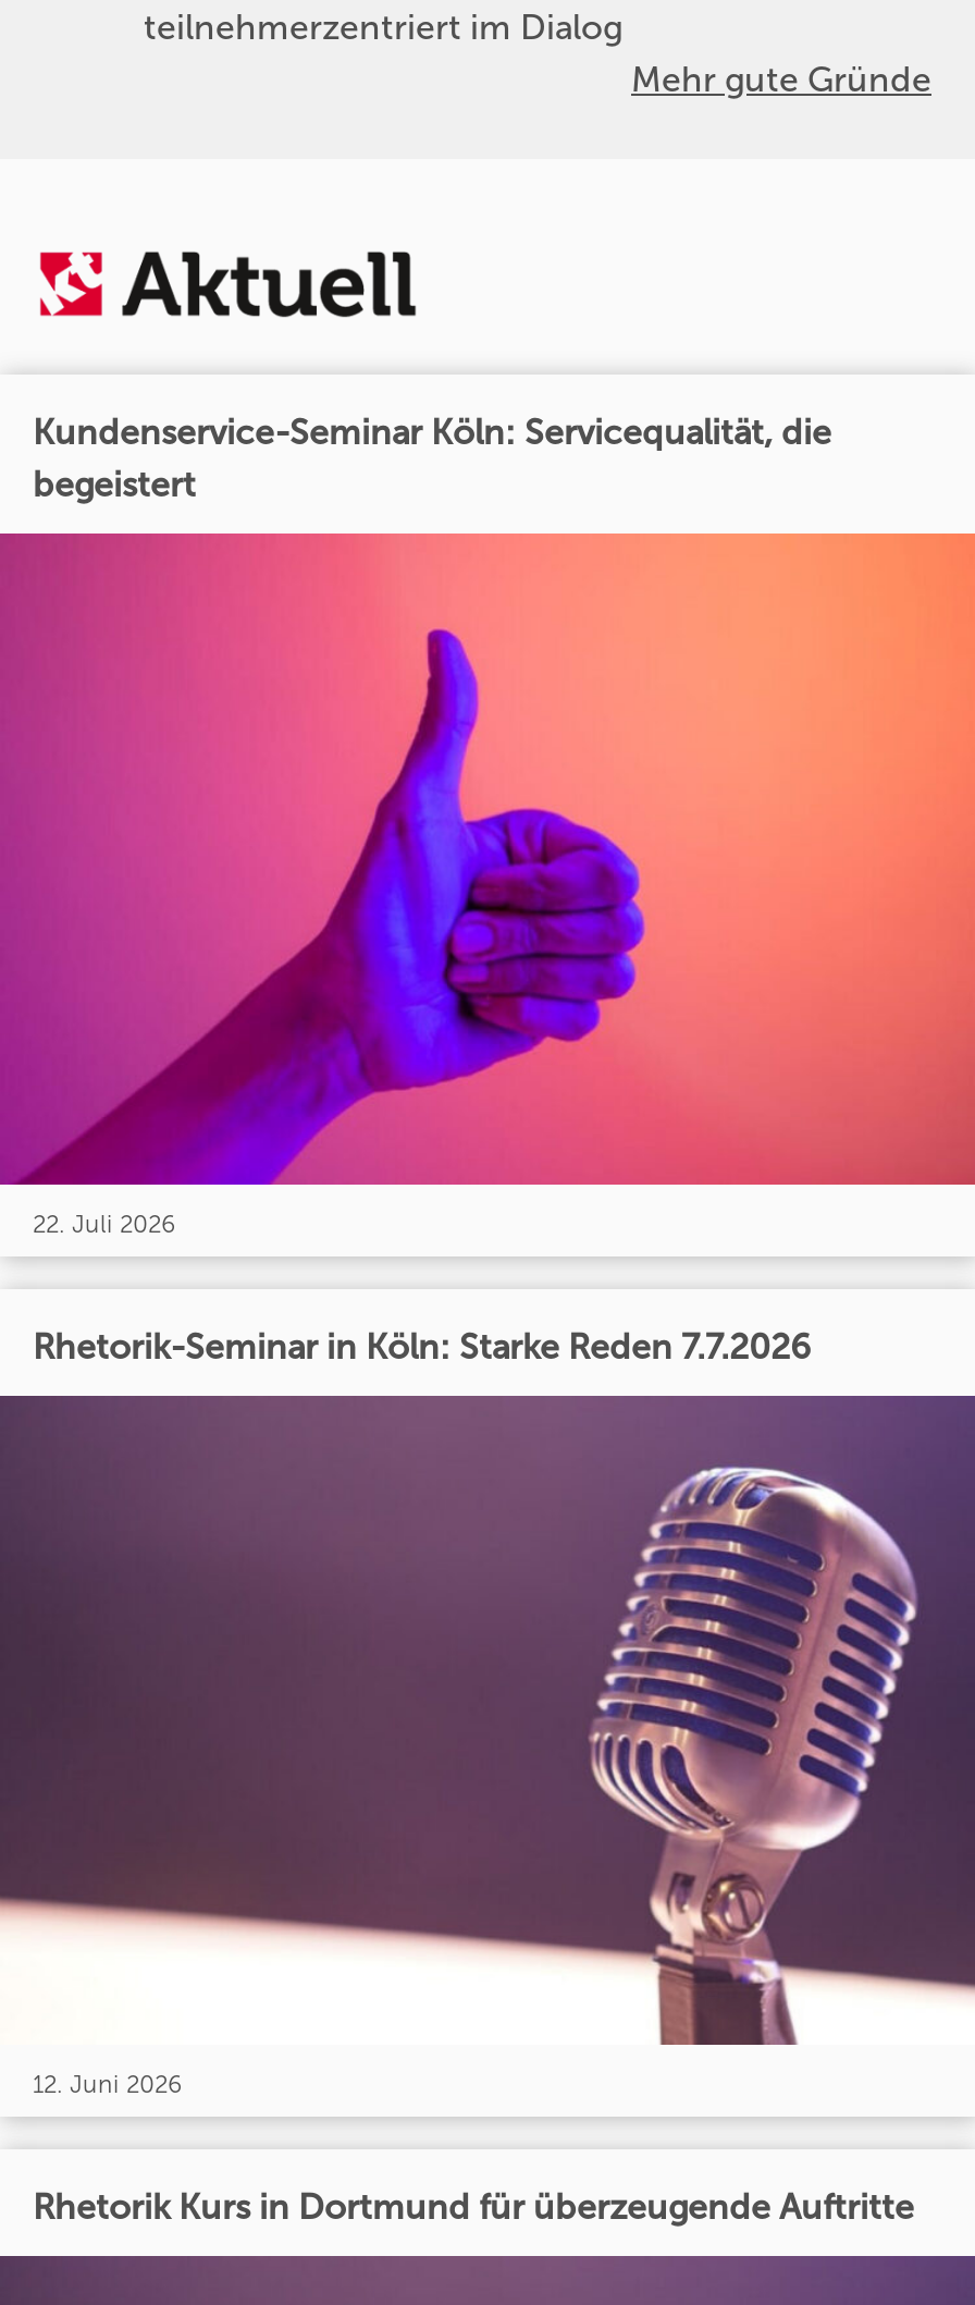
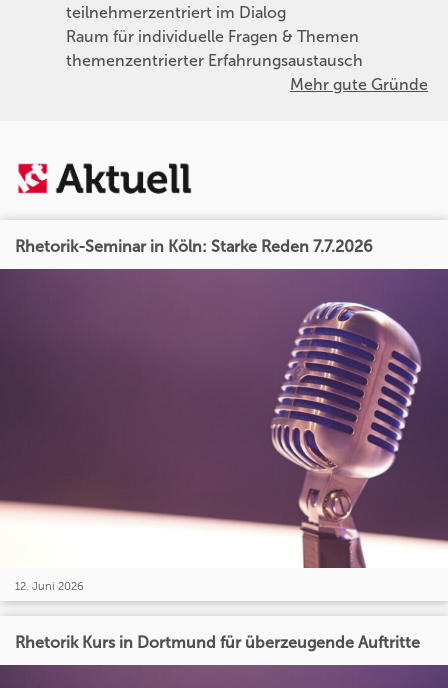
+ Raum für individuelle Fragen & Themen
+ themenzentrierter Erfahrungsaustausch

moved down: Mehr gute Gründe

- Kundenservice-Seminar Köln: Servicequalität, die
- begeistert

- [image]
- 22. Juli 2026
